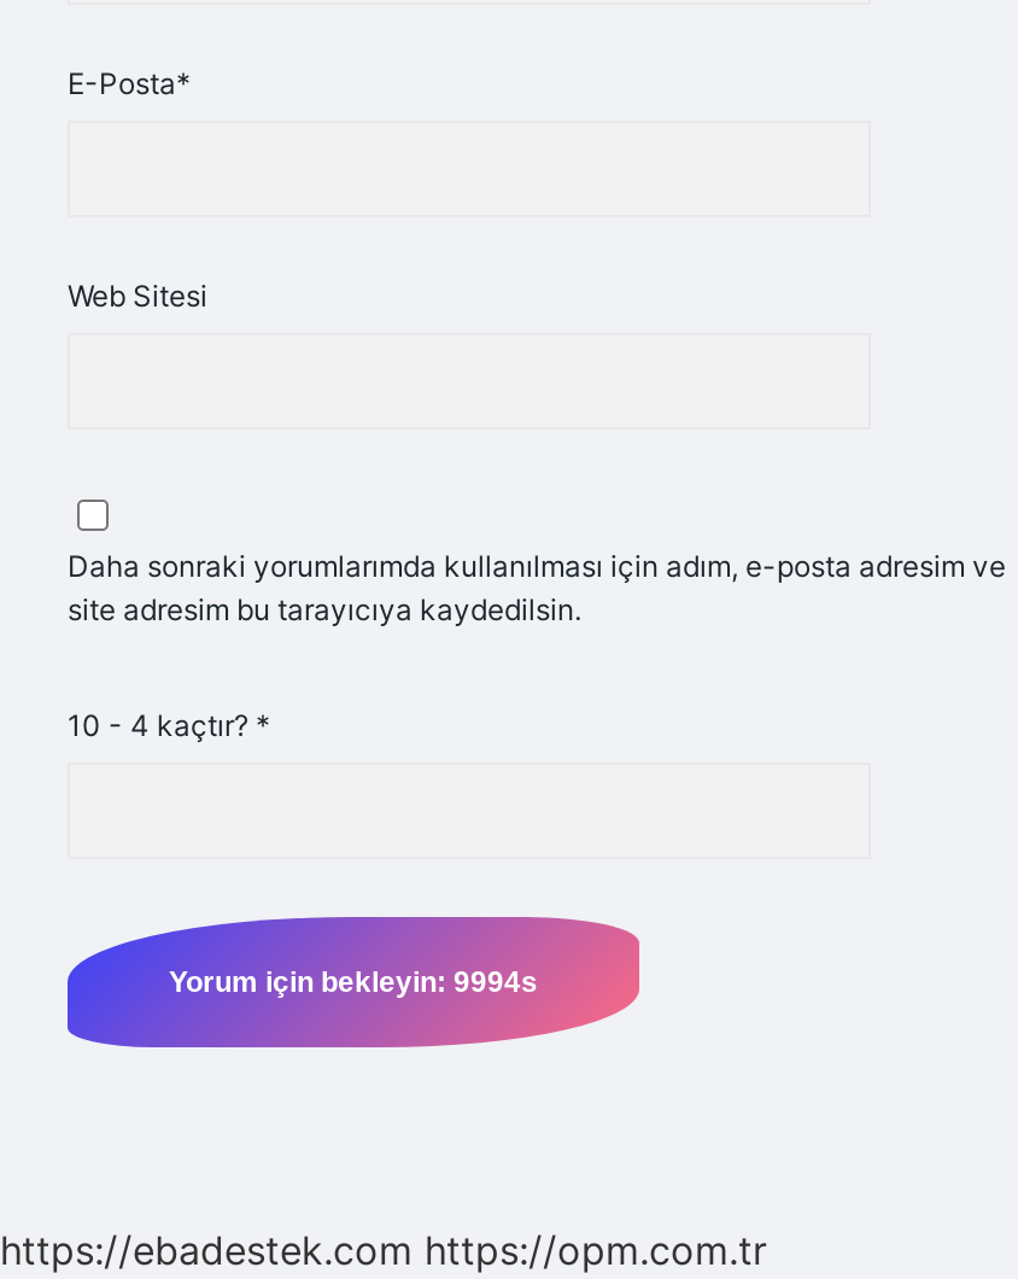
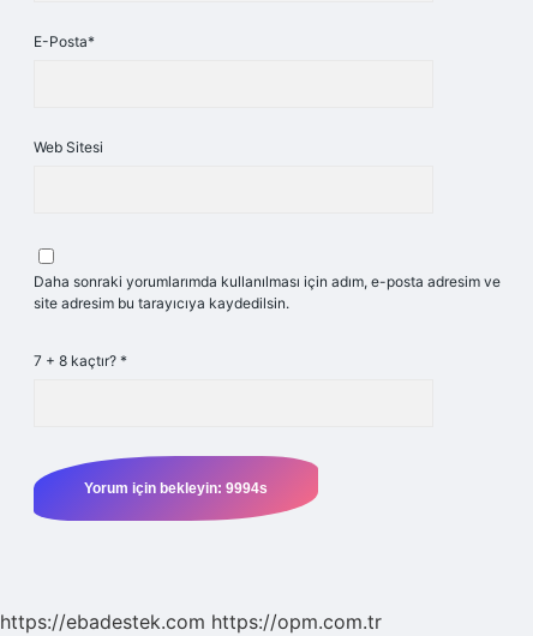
- 10 - 4 kaçtır? *
+ 7 + 8 kaçtır? *
